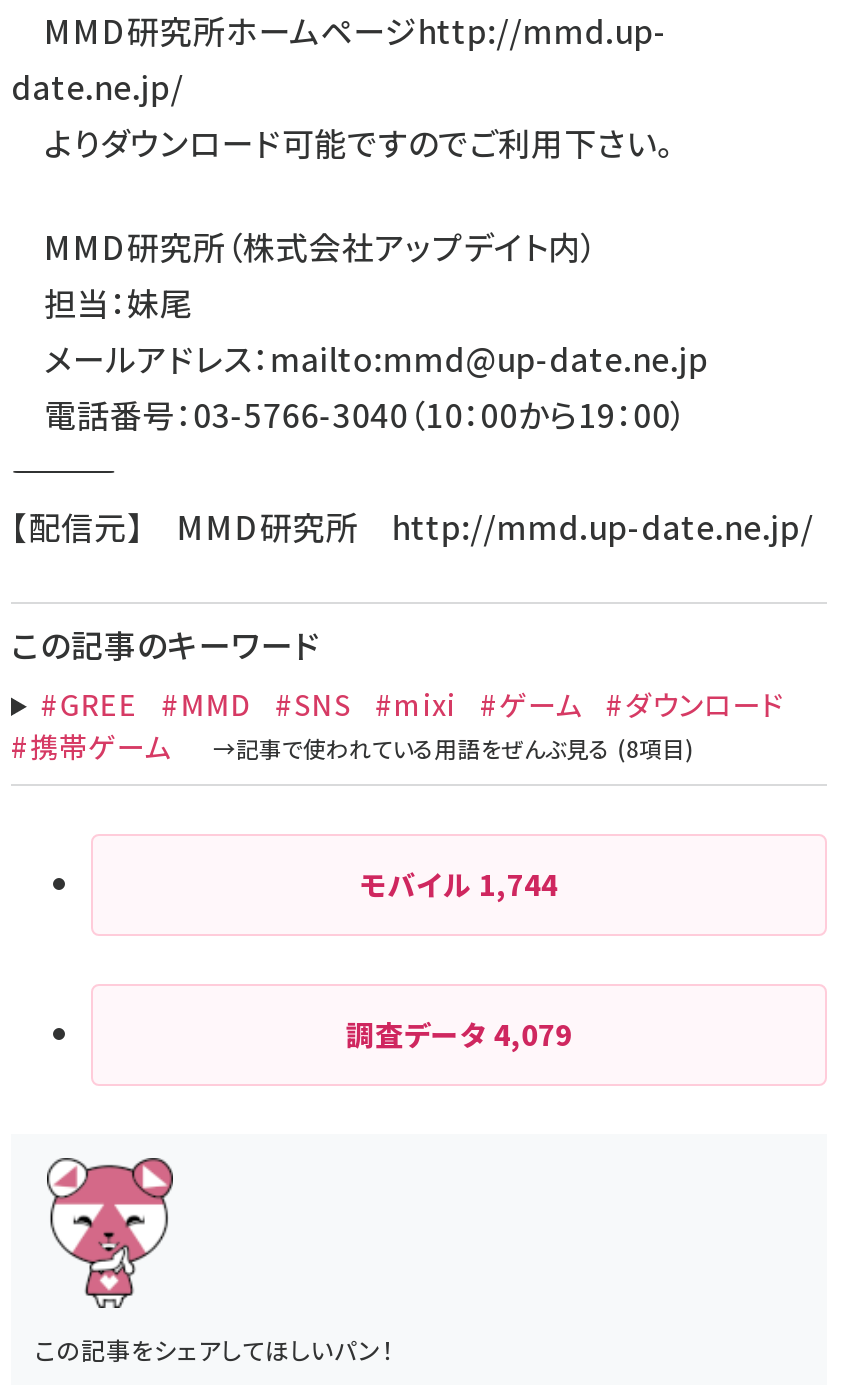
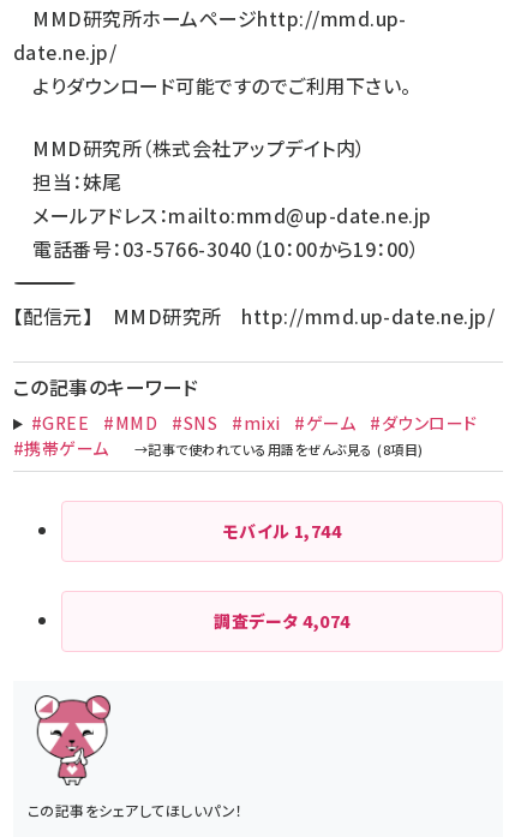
- 調査データ4,079
+ 調査データ4,074
